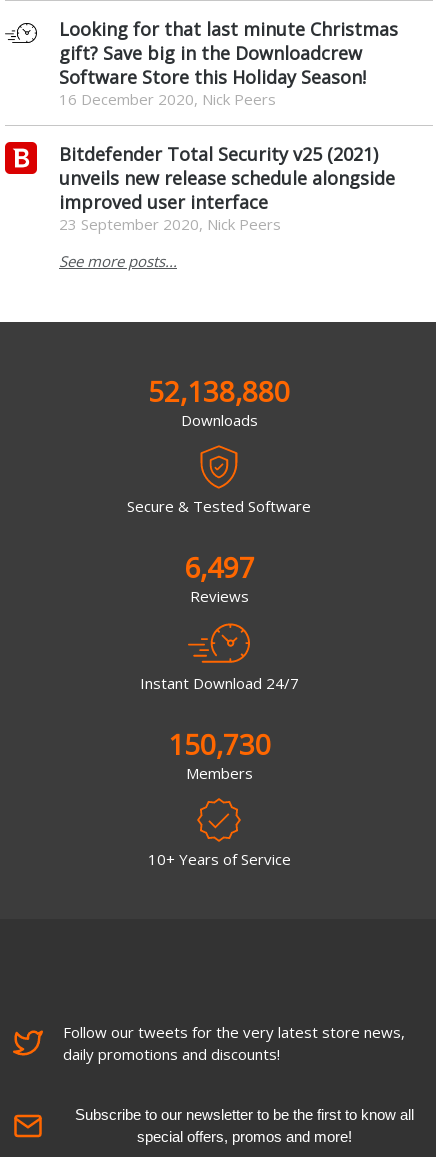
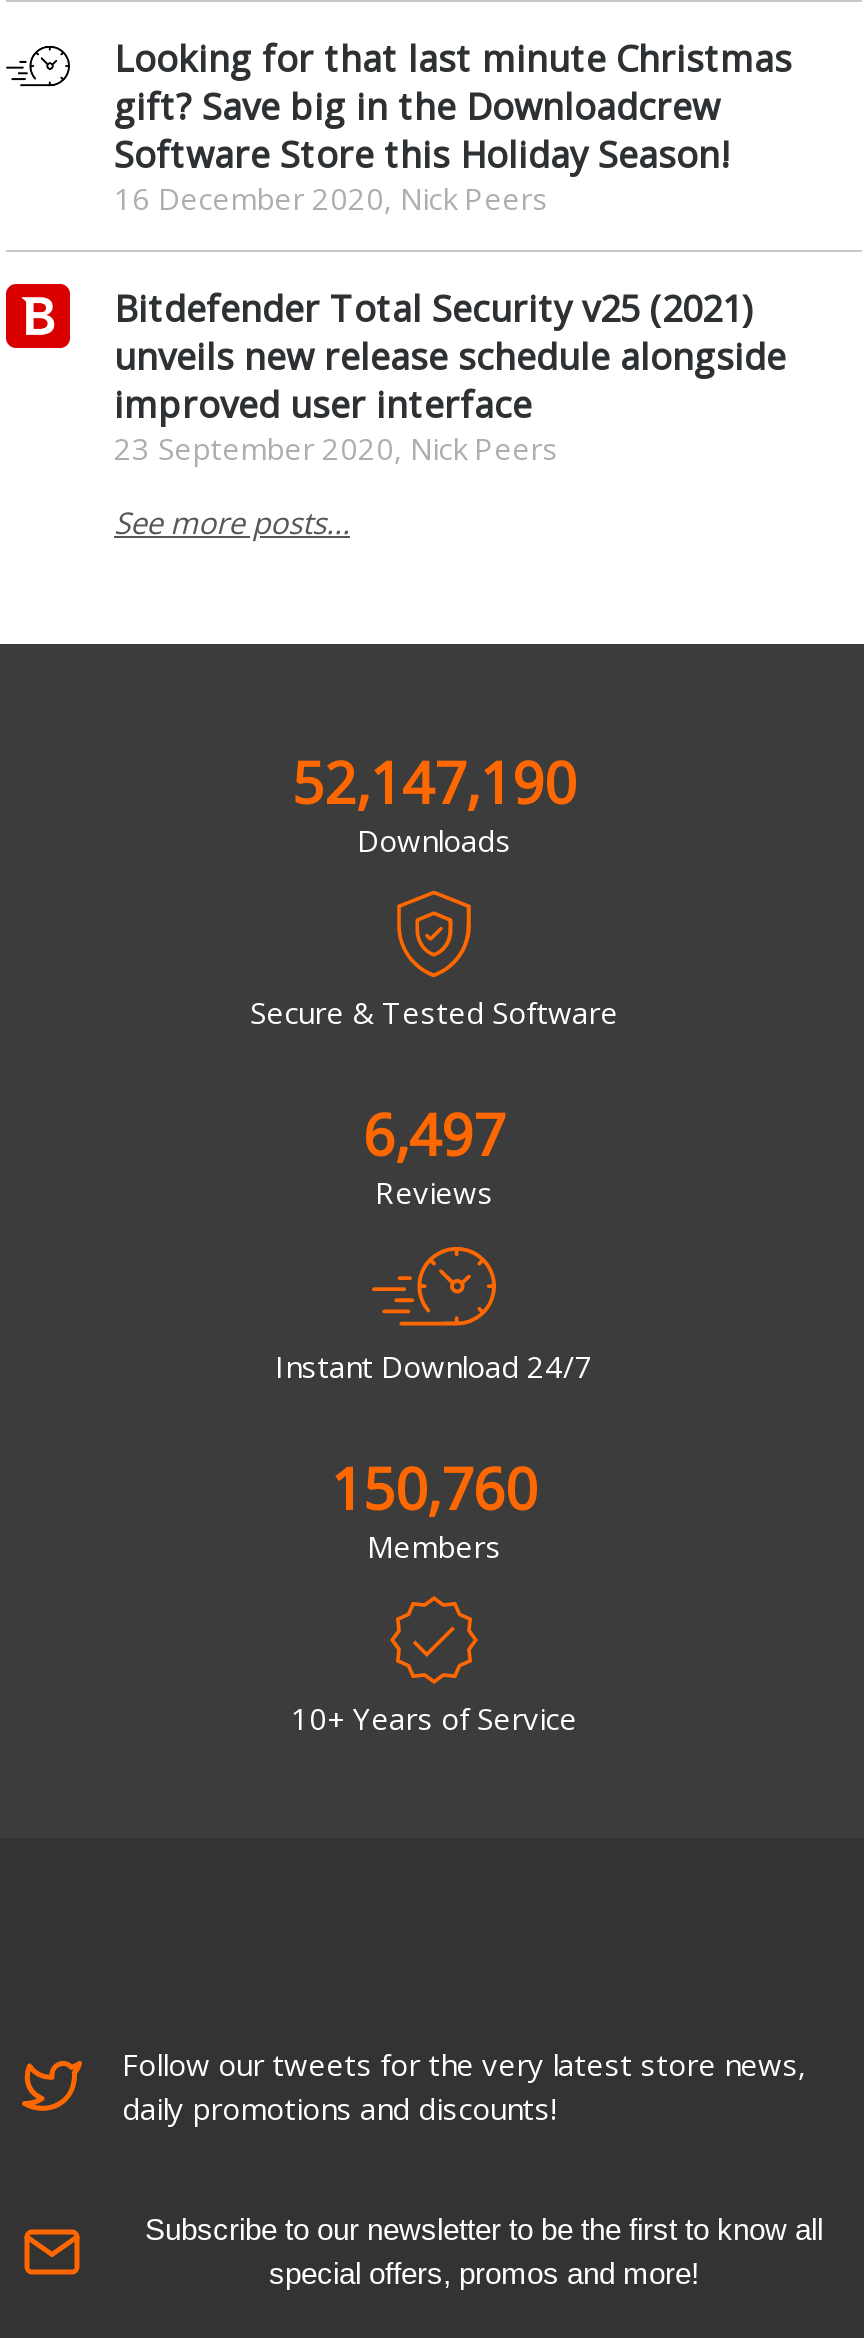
- 52,138,880
+ 52,147,190

- 150,730
+ 150,760
